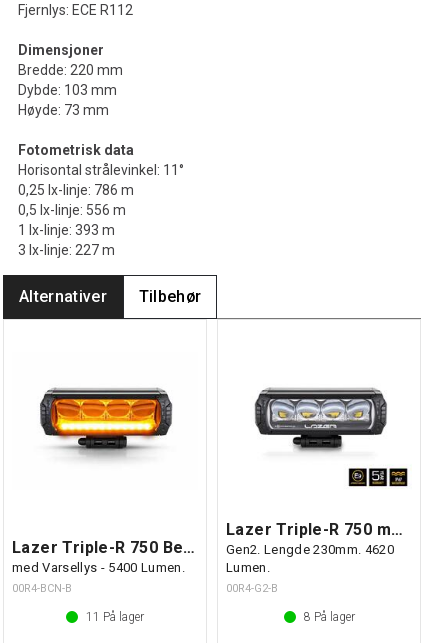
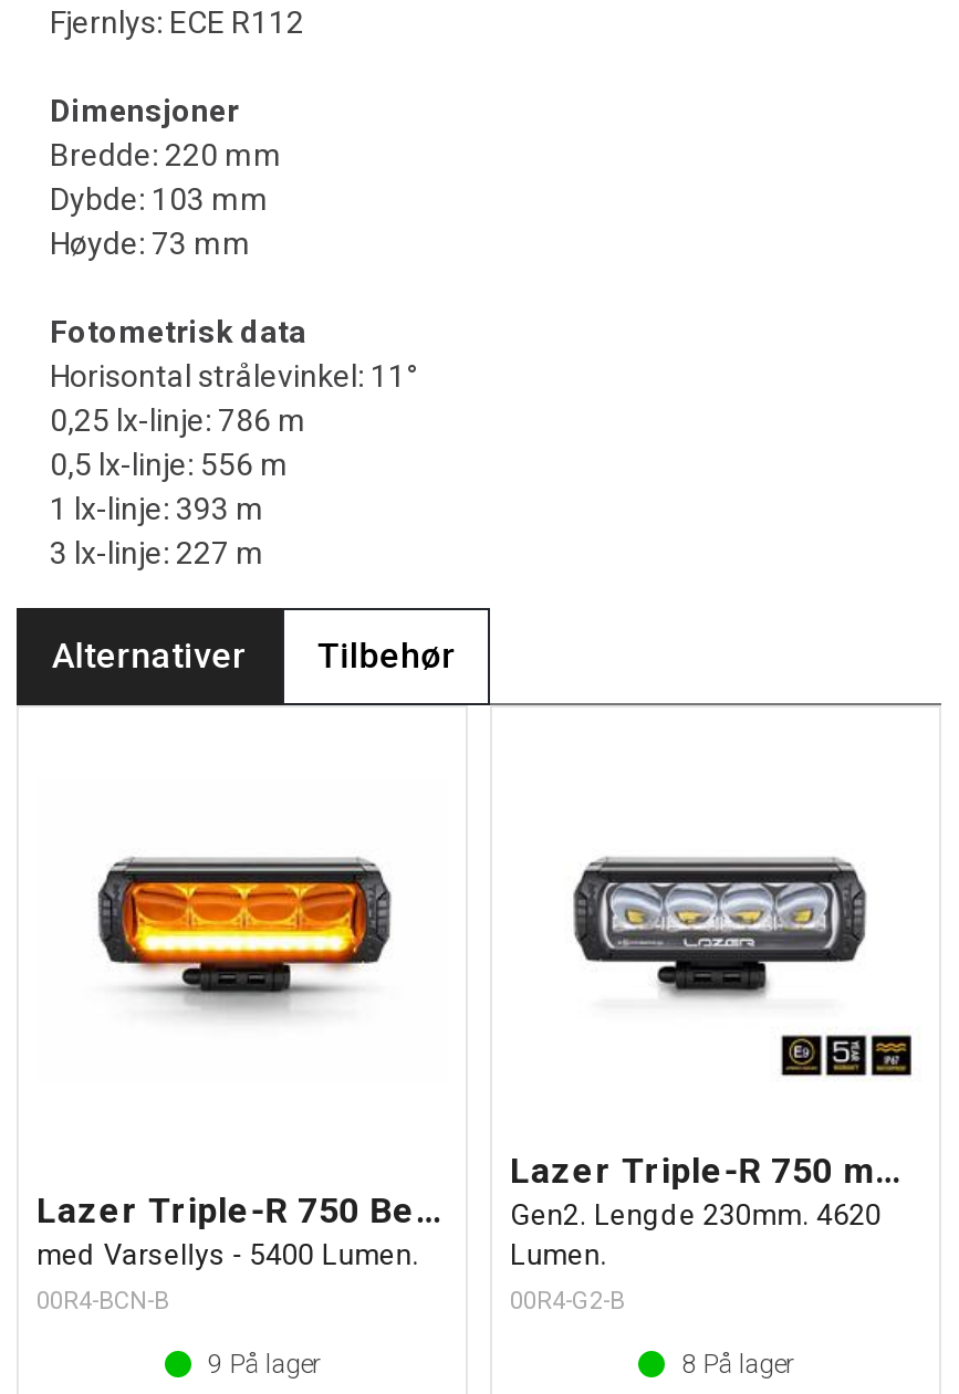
- 11 På lager
+ 9 På lager
